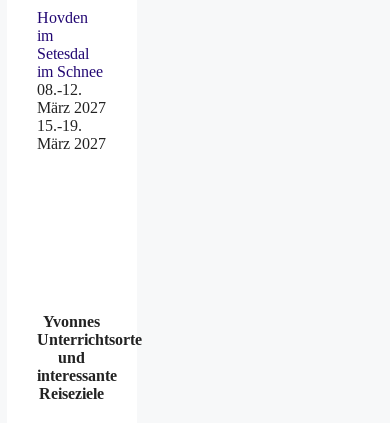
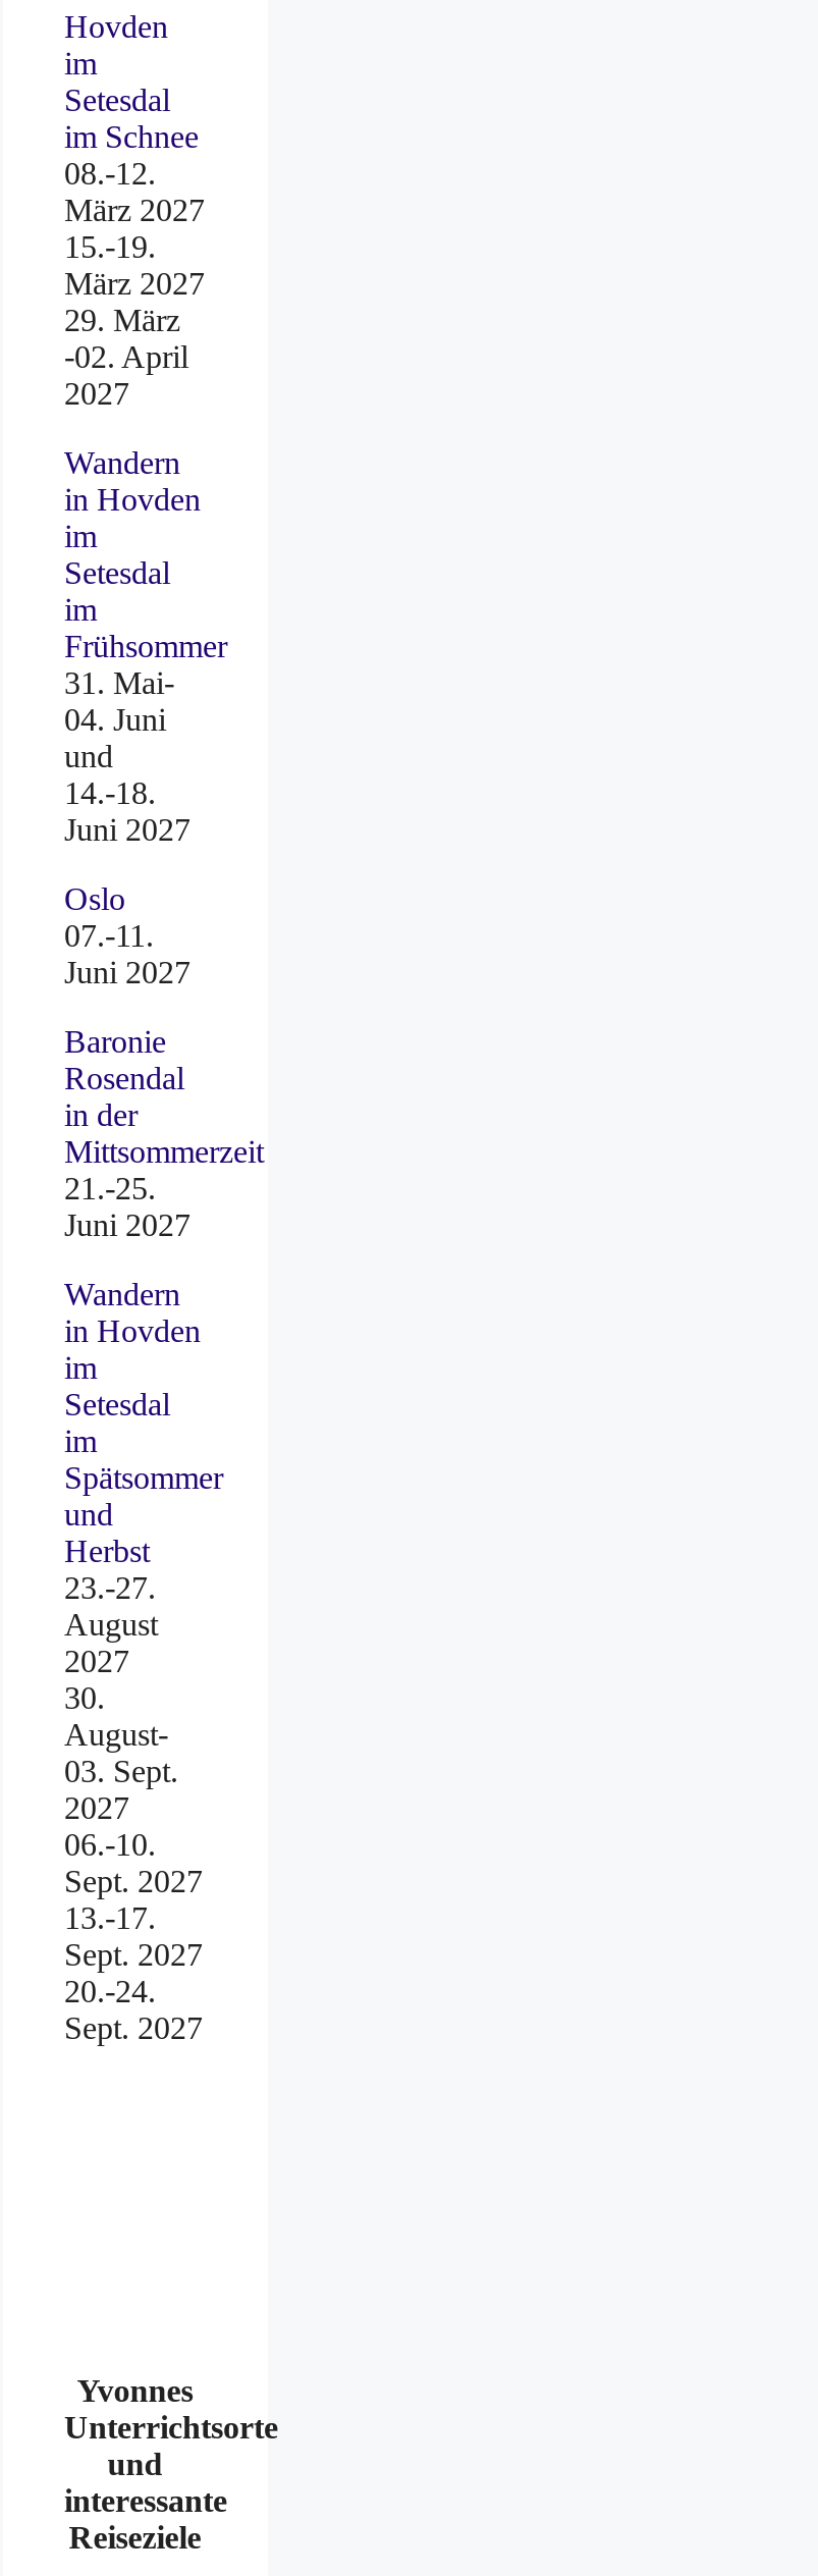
+ 29. März
+ -02. April
+ 2027
+ Wandern
+ in Hovden
+ im
+ Setesdal
+ im
+ Frühsommer
+ 31. Mai-
+ 04. Juni
+ und
+ 14.-18.
+ Juni 2027
+ Oslo
+ 07.-11.
+ Juni 2027
+ Baronie
+ Rosendal
+ in der
+ Mittsommerzeit
+ 21.-25.
+ Juni 2027
+ Wandern
+ in Hovden
+ im
+ Setesdal
+ im
+ Spätsommer
+ und
+ Herbst
+ 23.-27.
+ August
+ 2027
+ 30.
+ August-
+ 03. Sept.
+ 2027
+ 06.-10.
+ Sept. 2027
+ 13.-17.
+ Sept. 2027
+ 20.-24.
+ Sept. 2027
